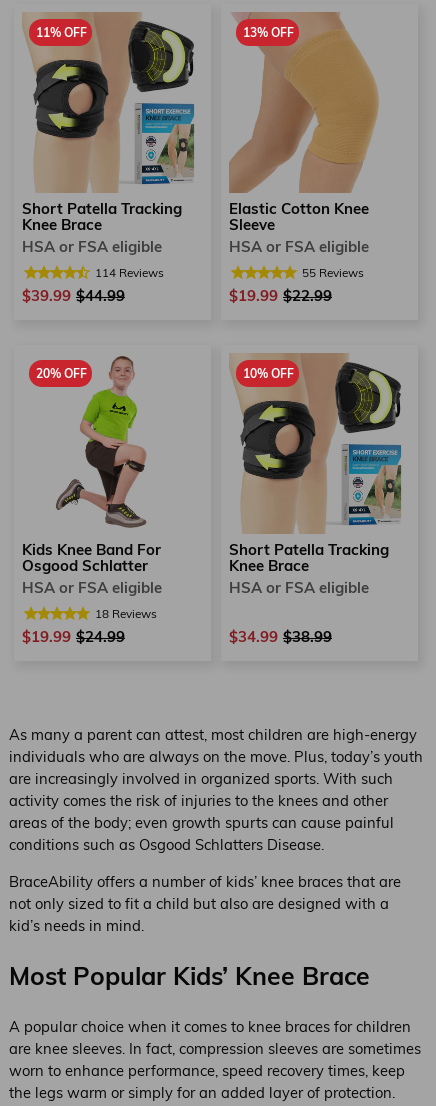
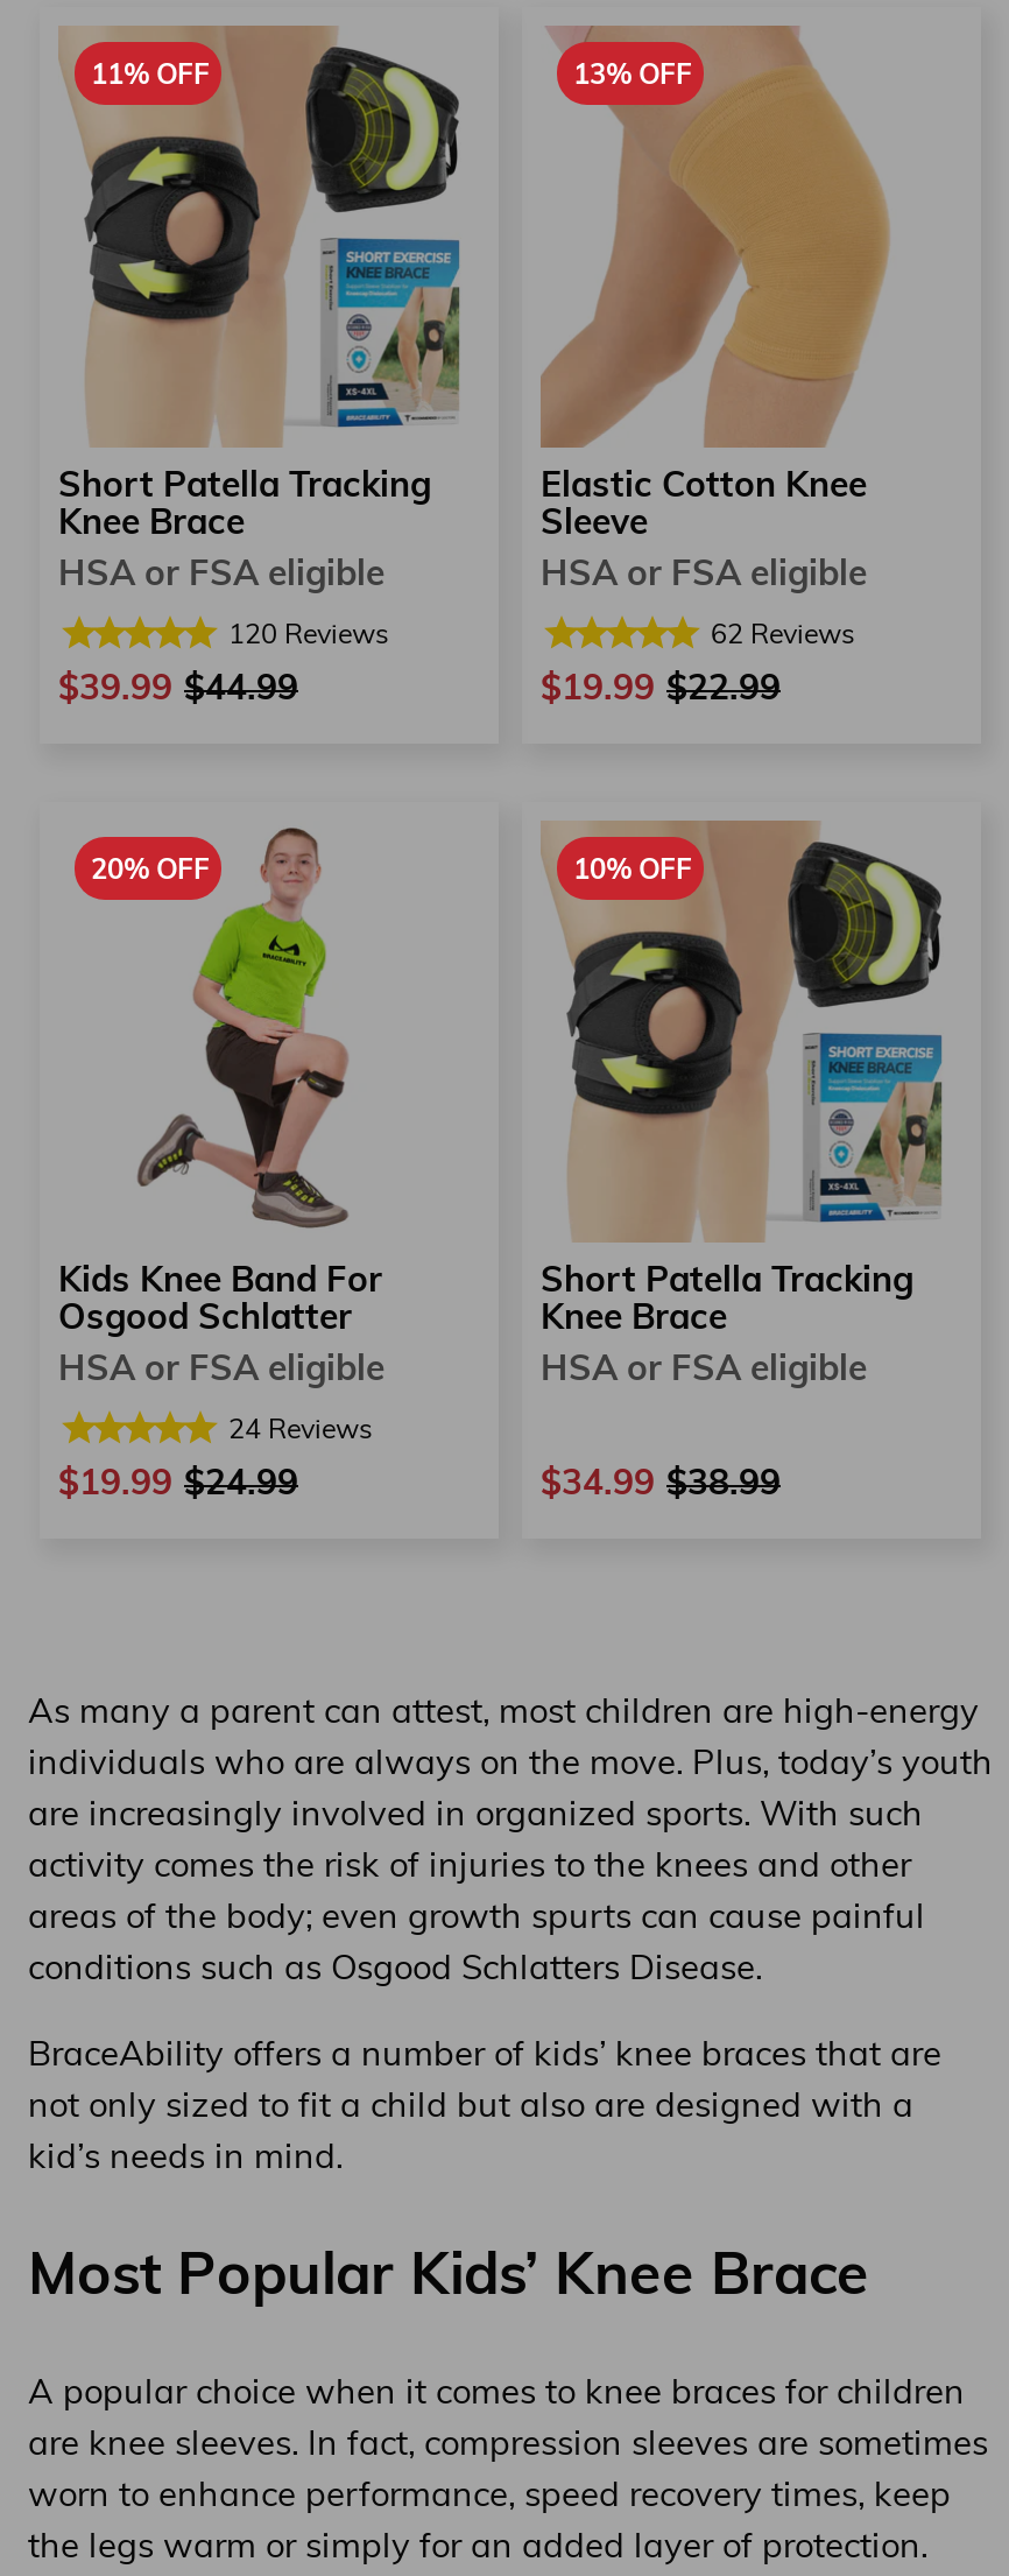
- 114 Reviews
+ 120 Reviews

- 55 Reviews
+ 62 Reviews

- 18 Reviews
+ 24 Reviews
